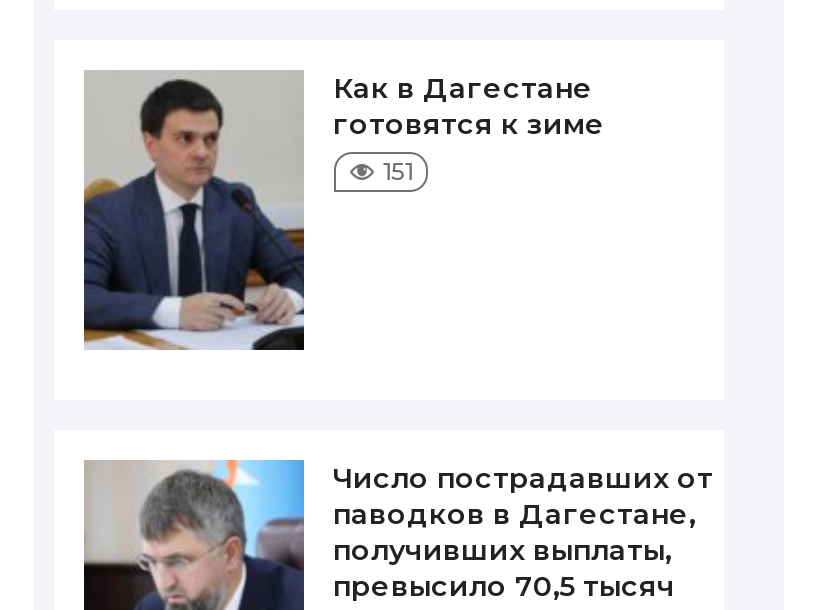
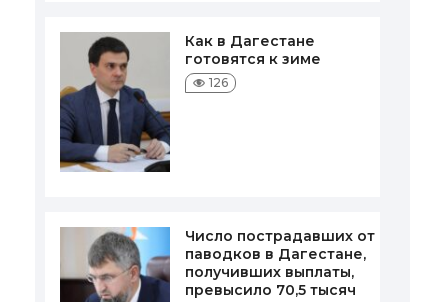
- 151
+ 126
